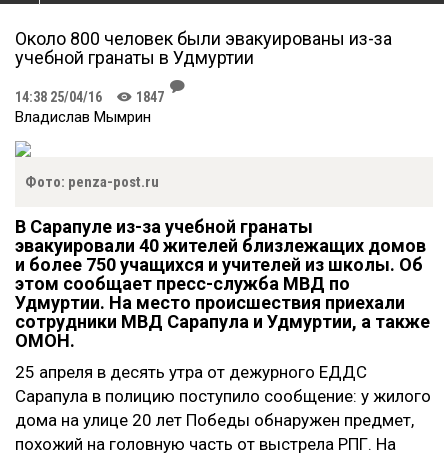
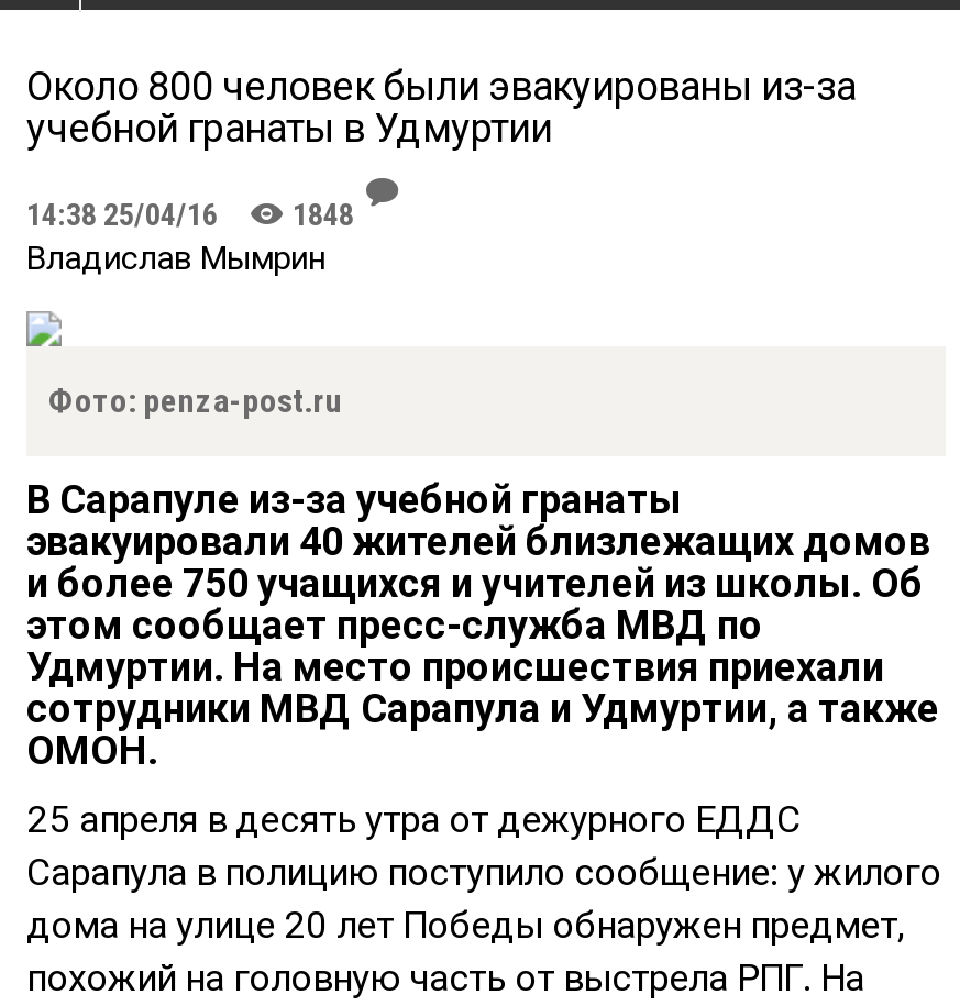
- 14:38 25/04/16 K 1847
+ 14:38 25/04/16 K 1848
